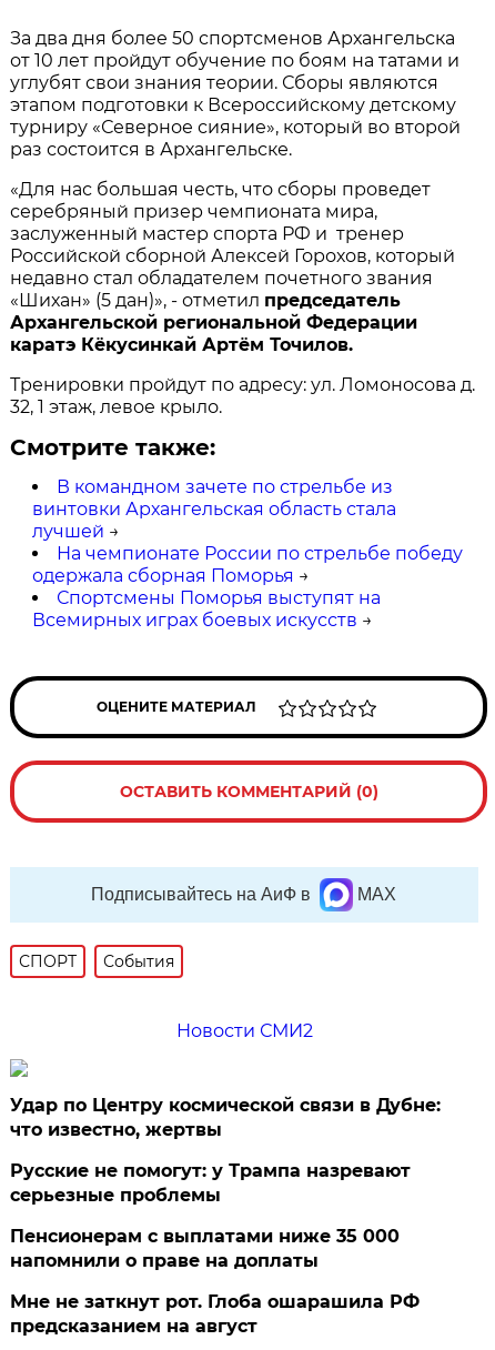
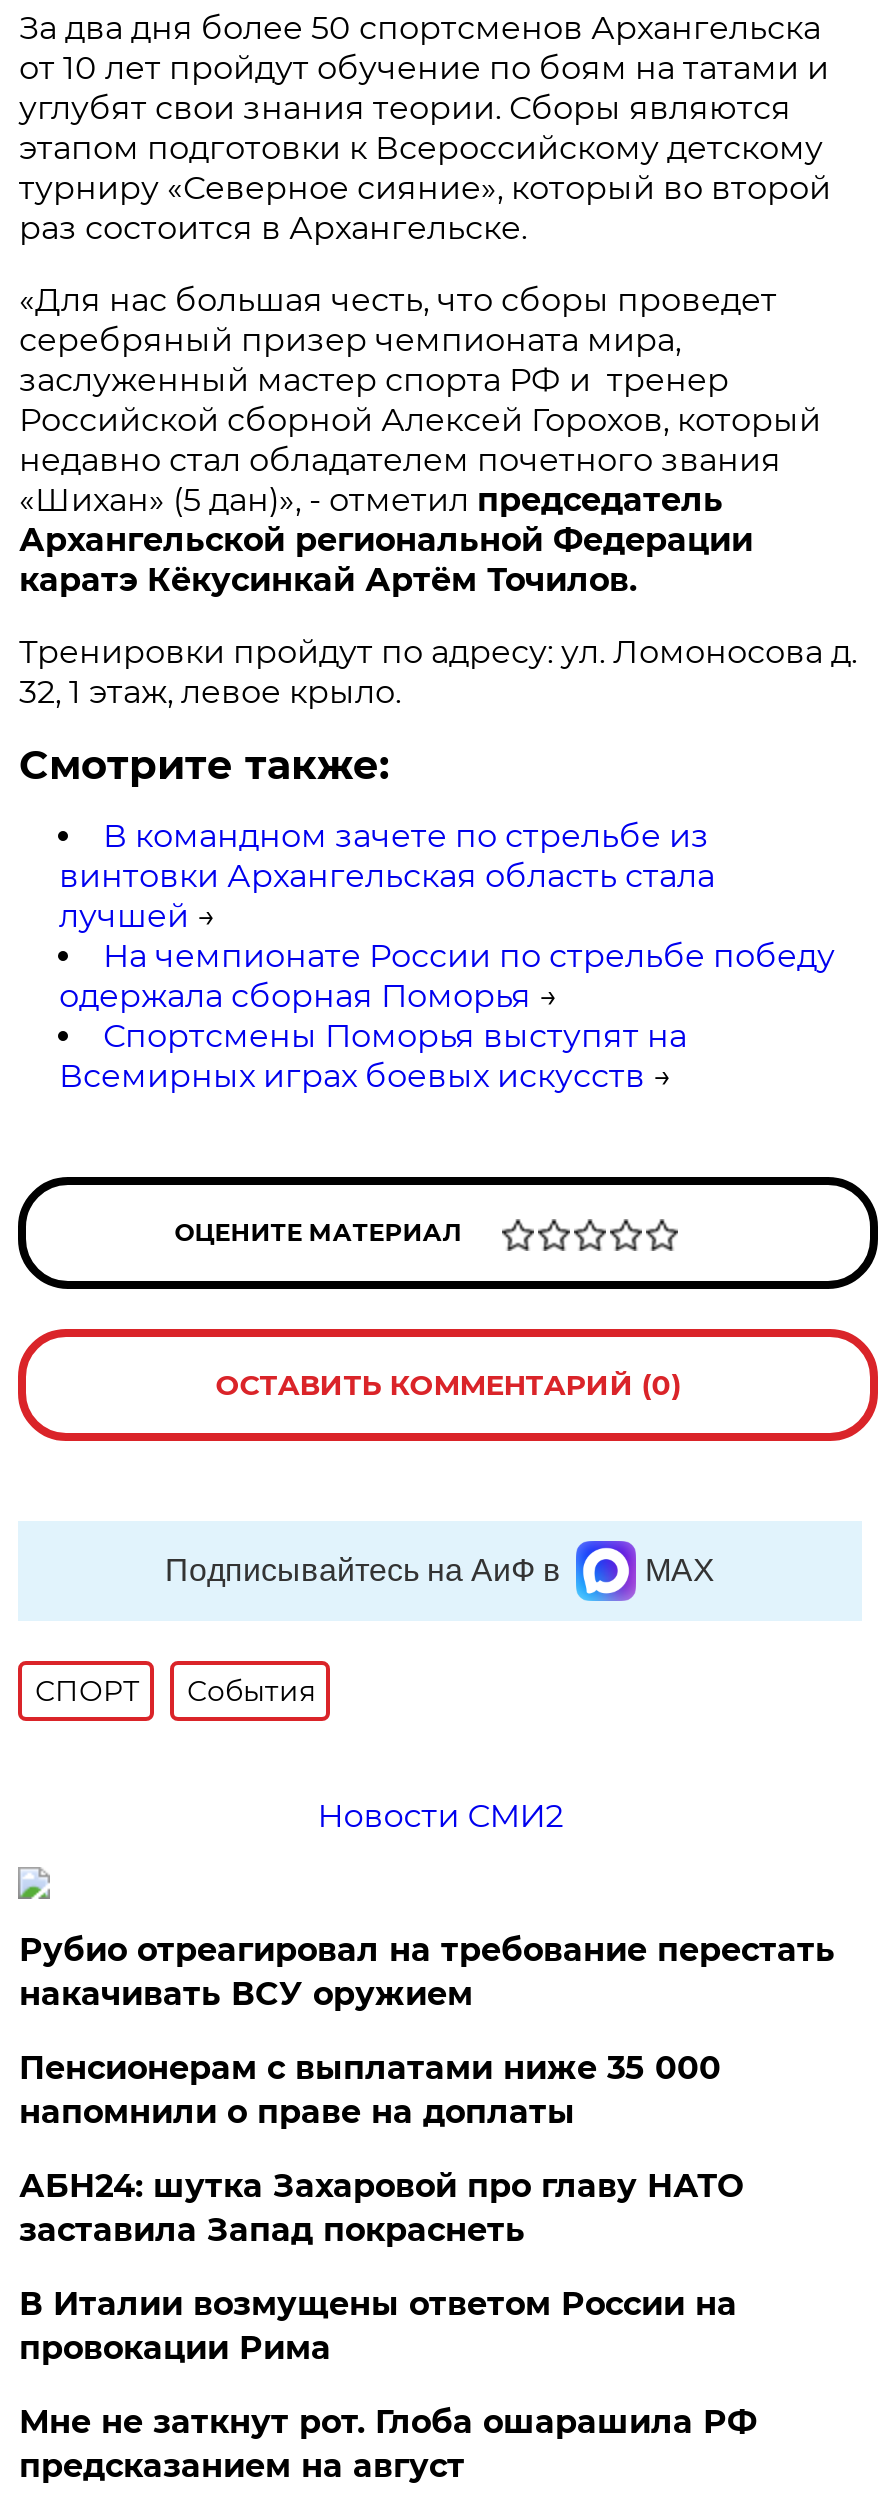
- Удар по Центру космической связи в Дубне:
- что известно, жертвы
- Русские не помогут: у Трампа назревают
- серьезные проблемы
+ Рубио отреагировал на требование перестать
+ накачивать ВСУ оружием

moved up: Пенсионерам с выплатами ниже 35 000 | напомнили о праве на доплаты

+ АБН24: шутка Захаровой про главу НАТО
+ заставила Запад покраснеть
+ В Италии возмущены ответом России на
+ провокации Рима
